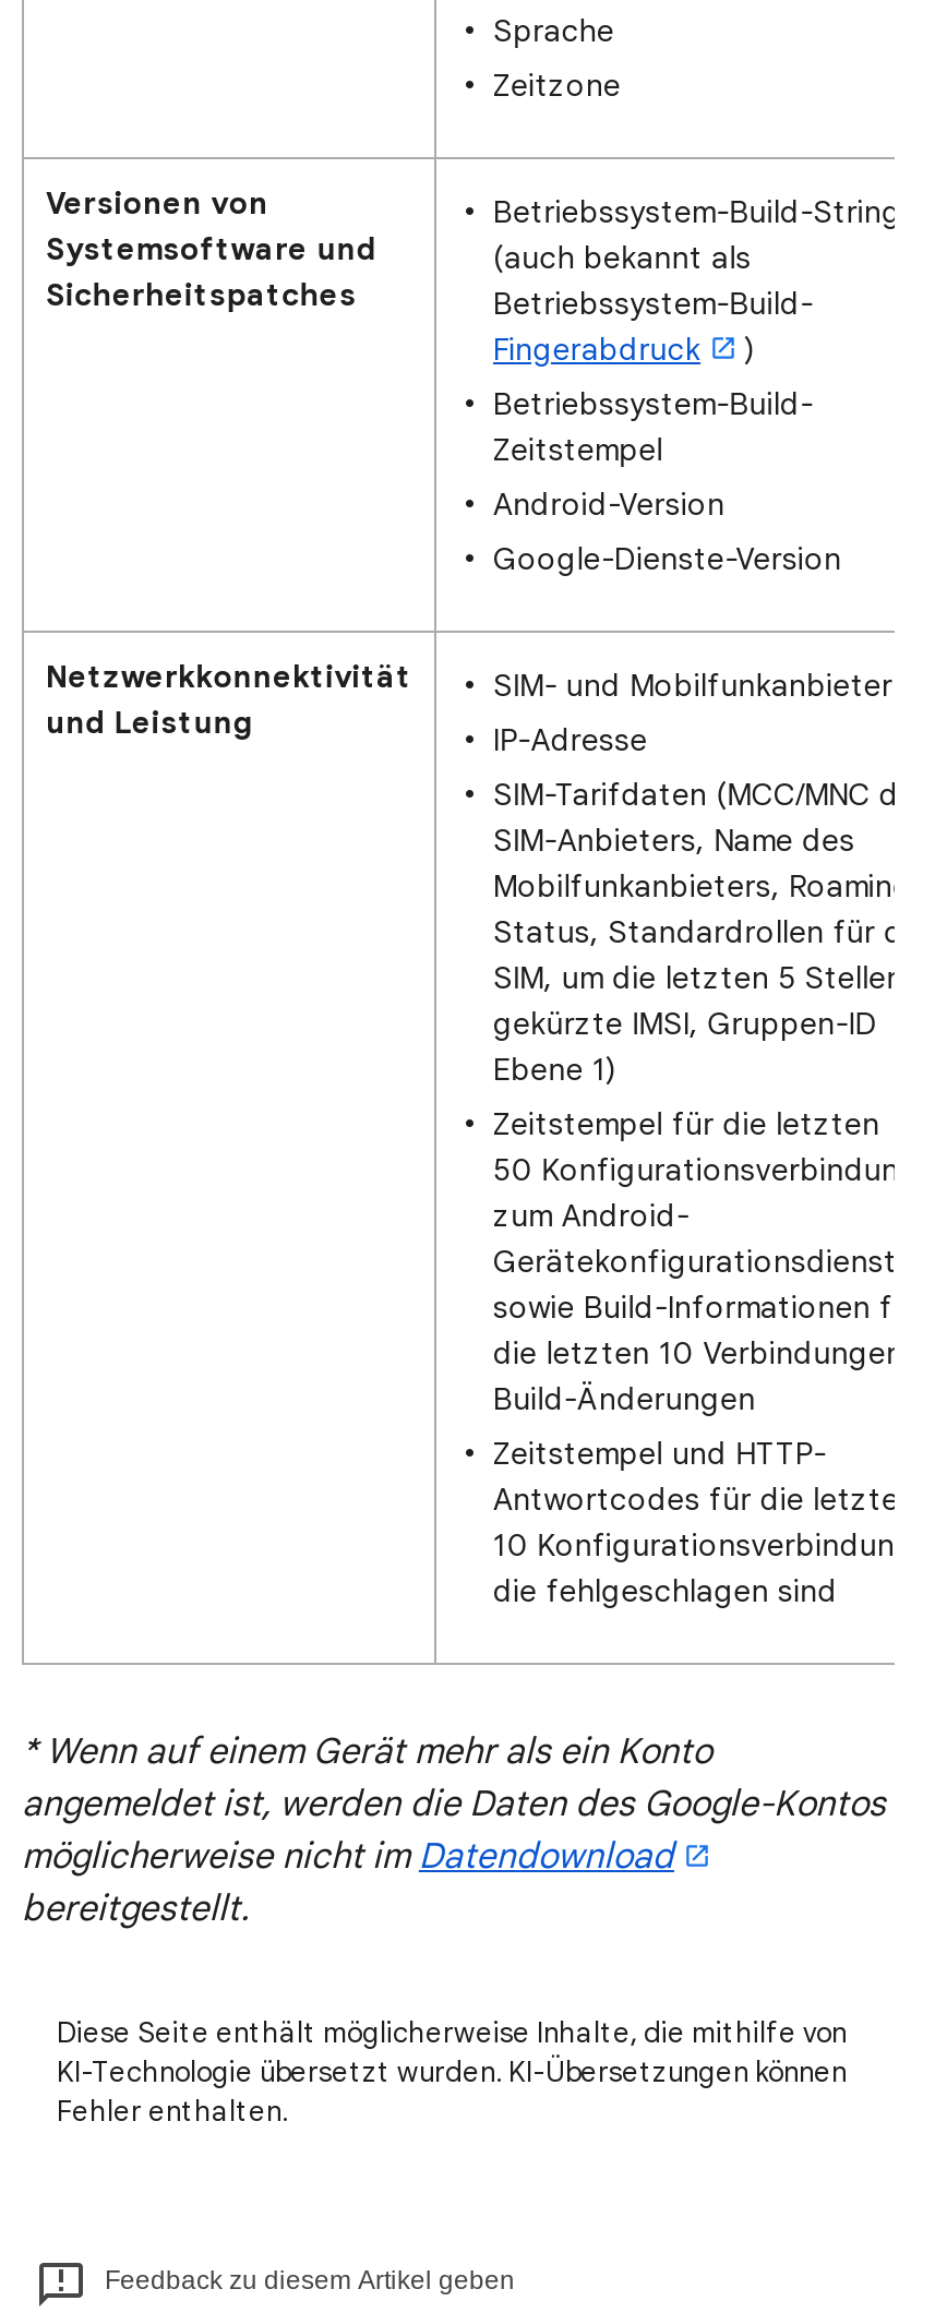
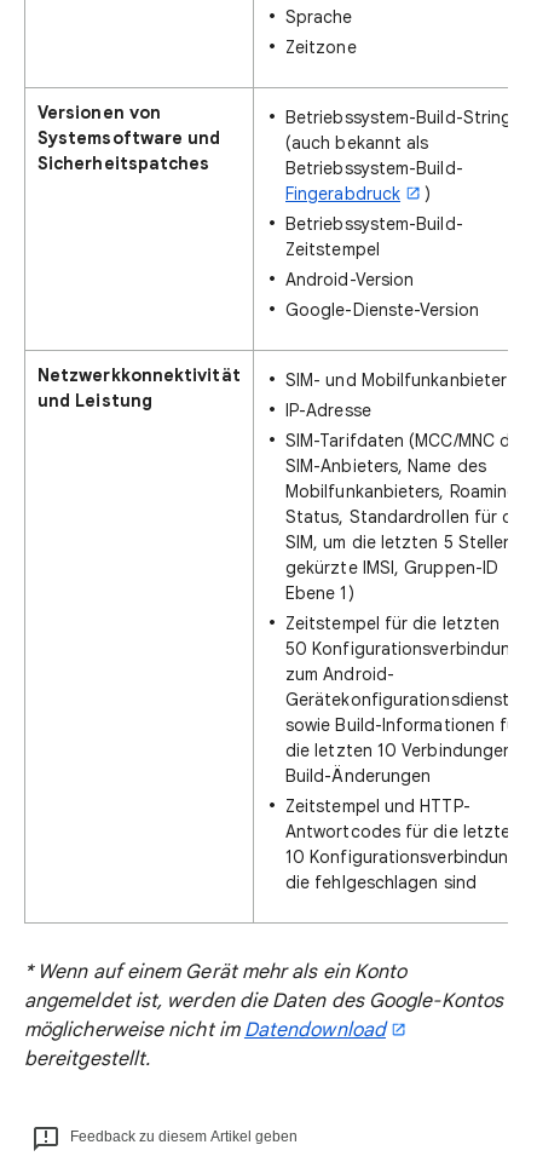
- Diese Seite enthält möglicherweise Inhalte, die mithilfe von
- KI-Technologie übersetzt wurden. KI-Übersetzungen können
- Fehler enthalten.
